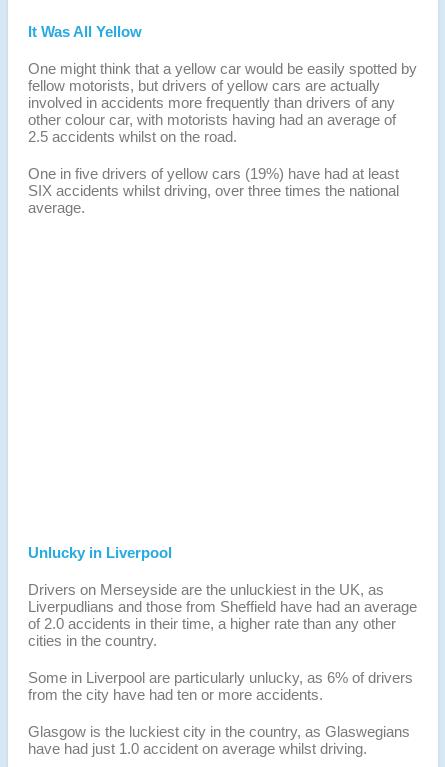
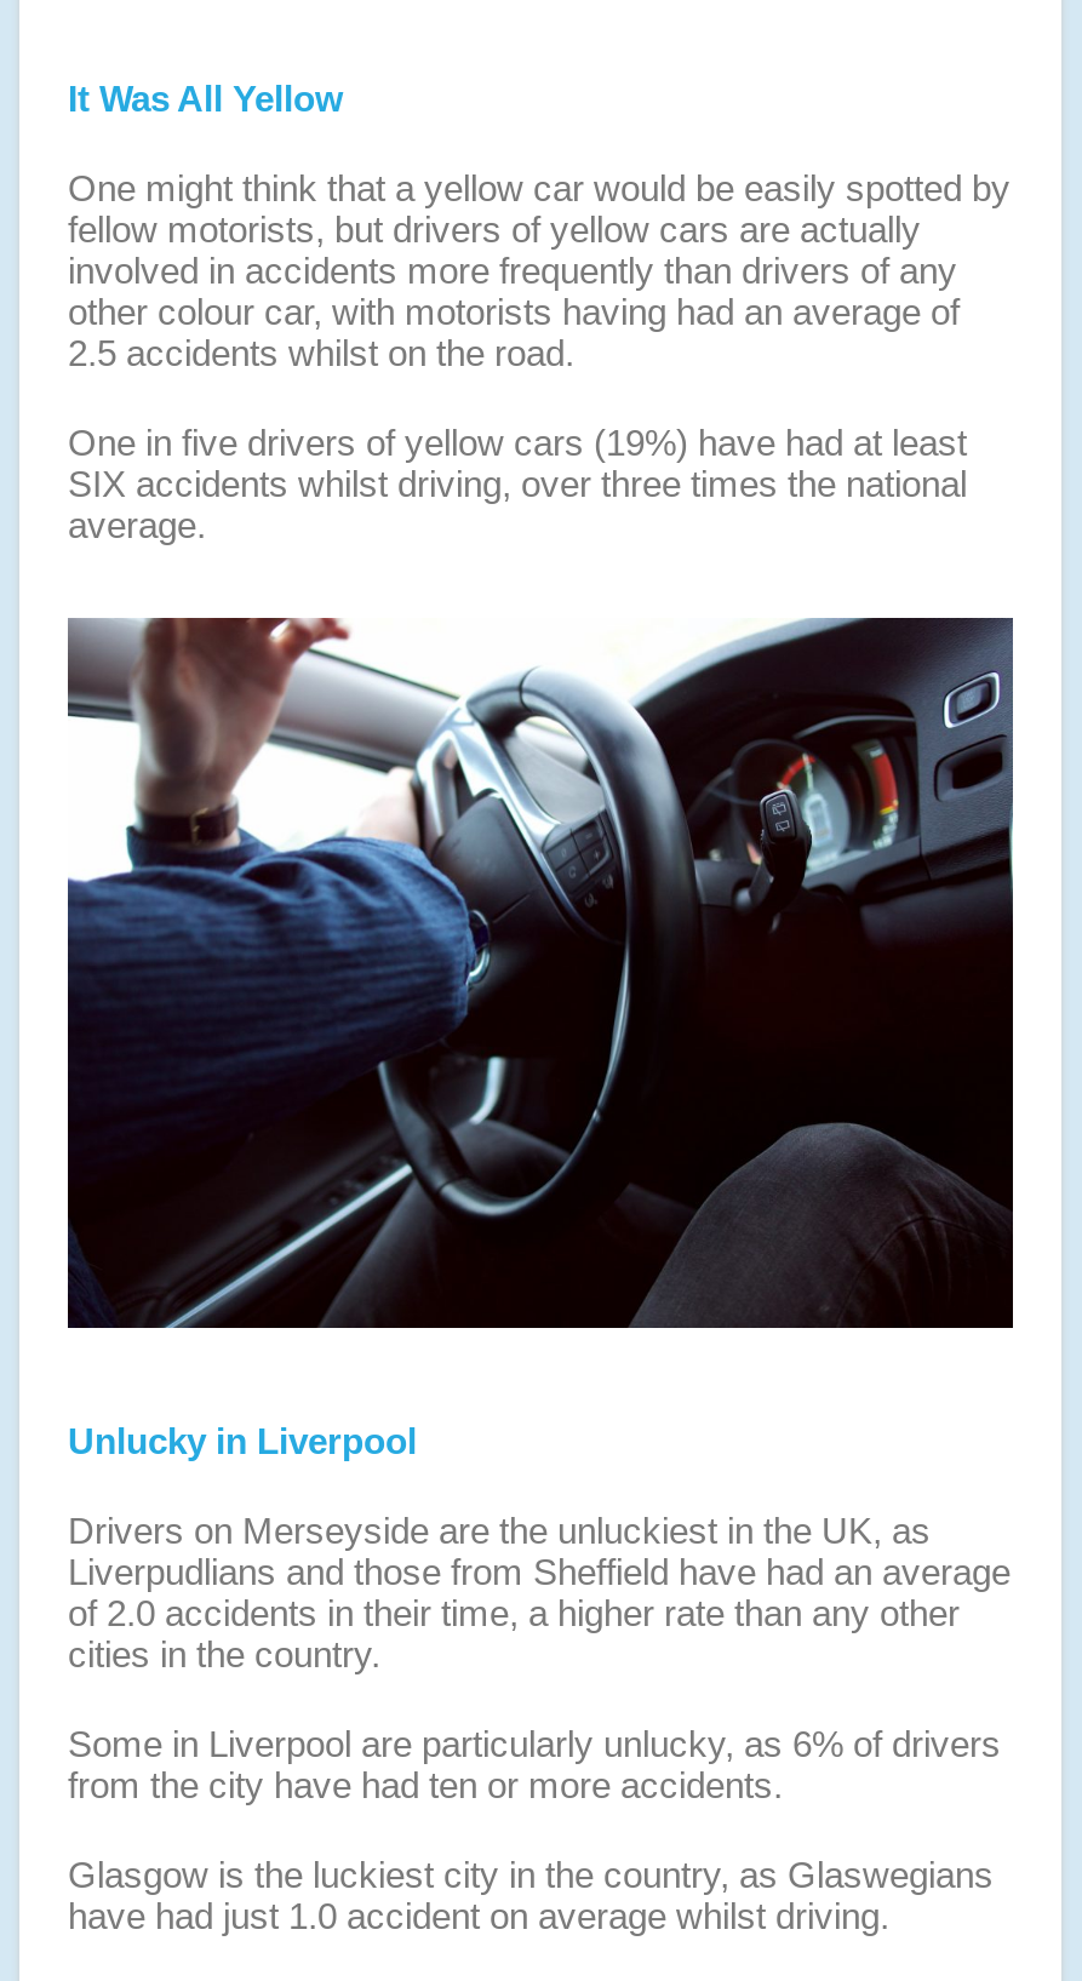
+ [image]
